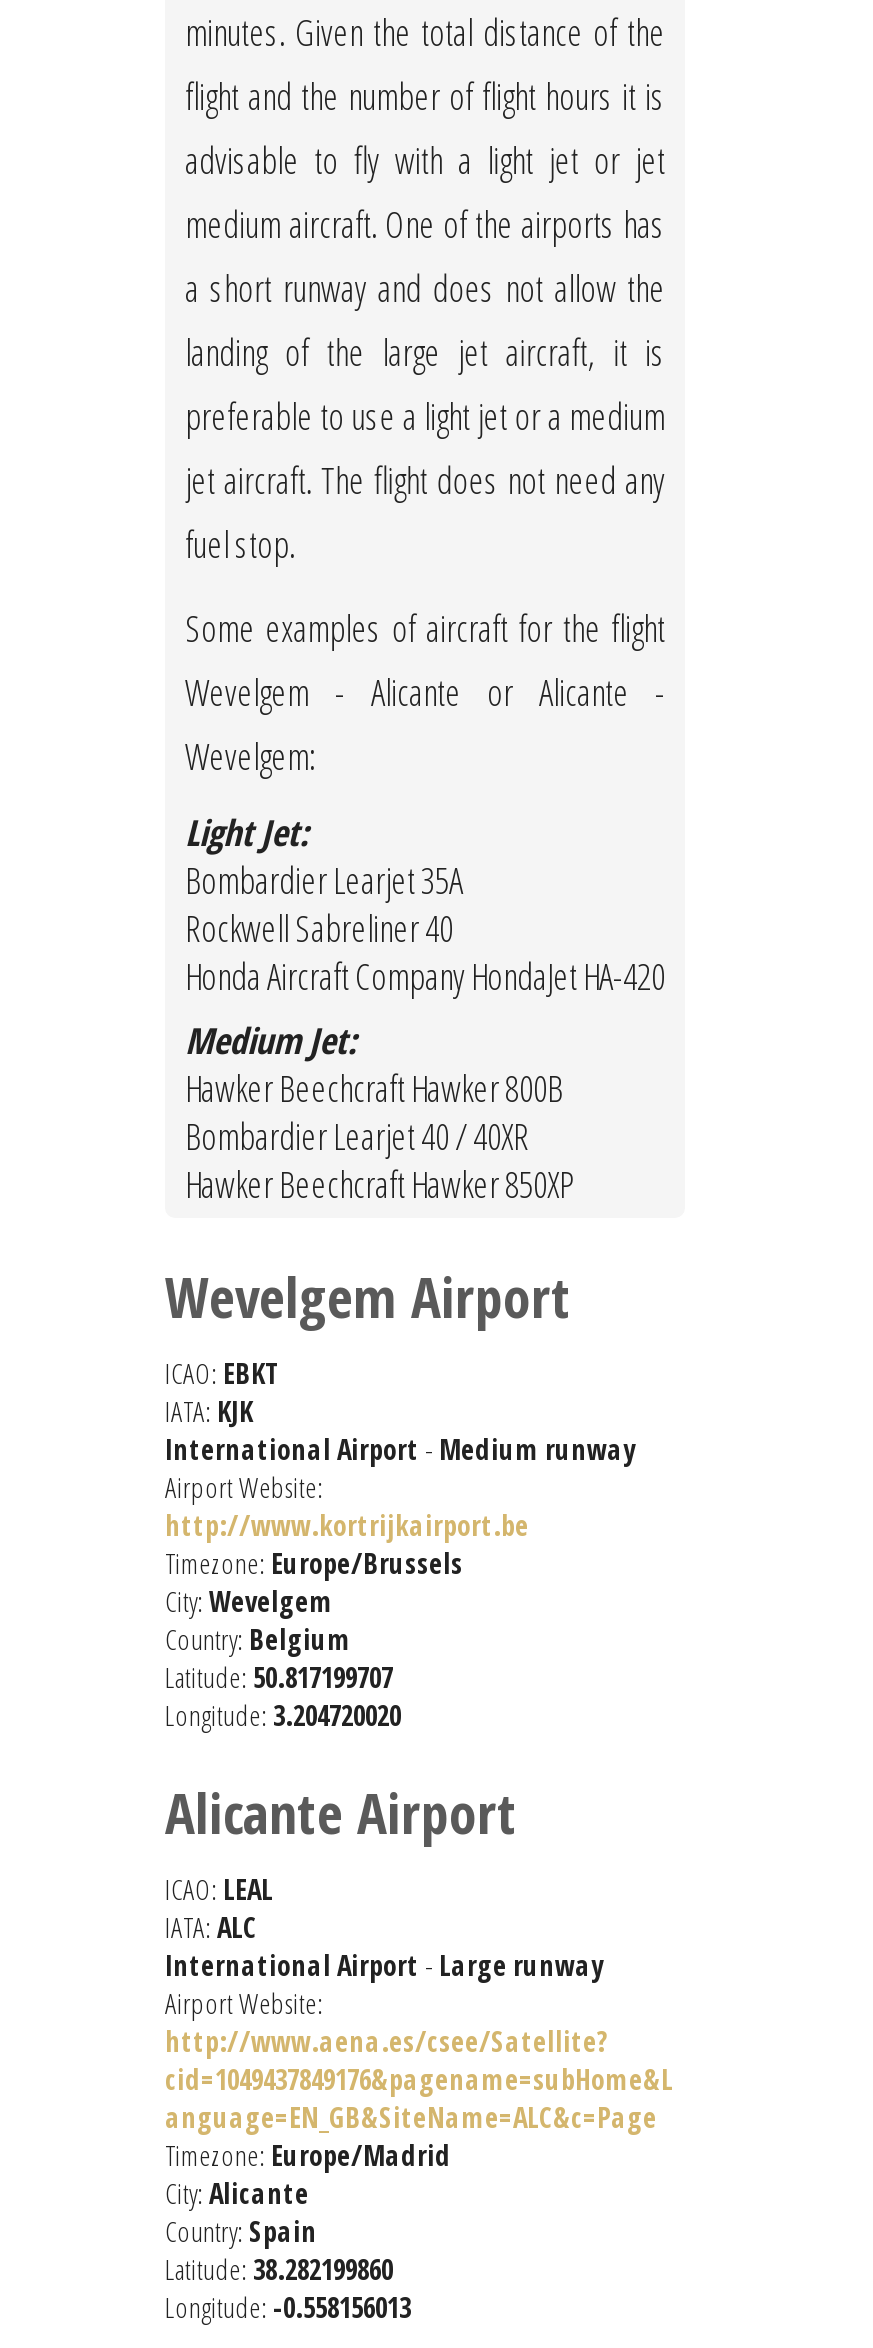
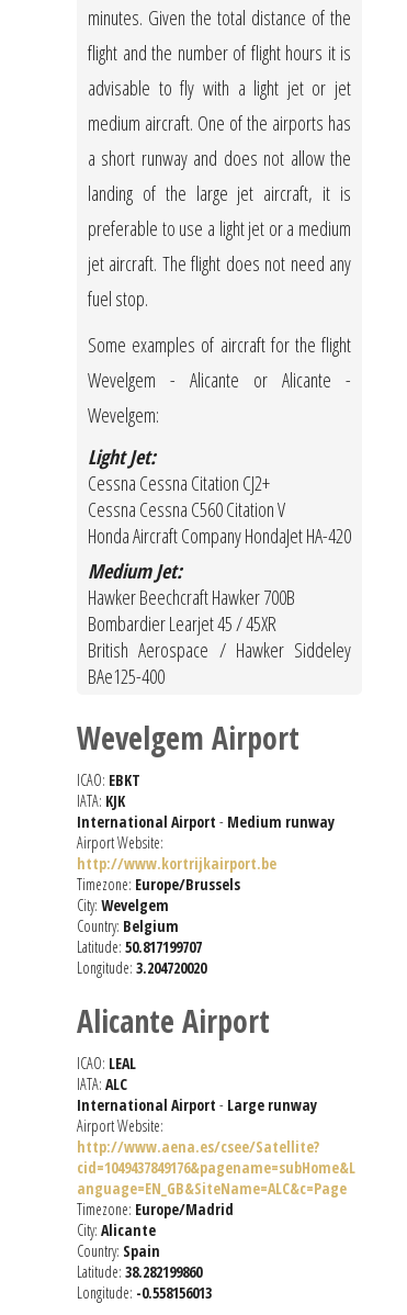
- Bombardier Learjet 35A
- Rockwell Sabreliner 40
+ Cessna Cessna Citation CJ2+
+ Cessna Cessna C560 Citation V

- Hawker Beechcraft Hawker 800B
- Bombardier Learjet 40 / 40XR
- Hawker Beechcraft Hawker 850XP
+ Hawker Beechcraft Hawker 700B
+ Bombardier Learjet 45 / 45XR
+ British Aerospace / Hawker Siddeley
+ BAe125-400
